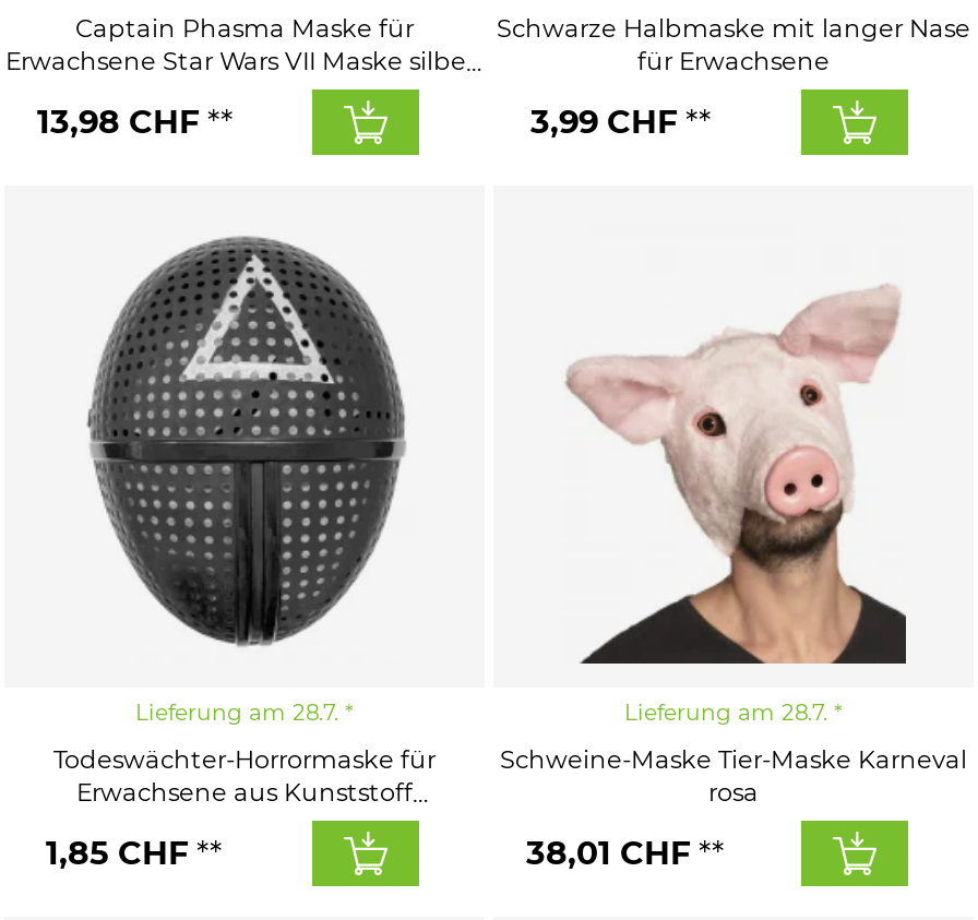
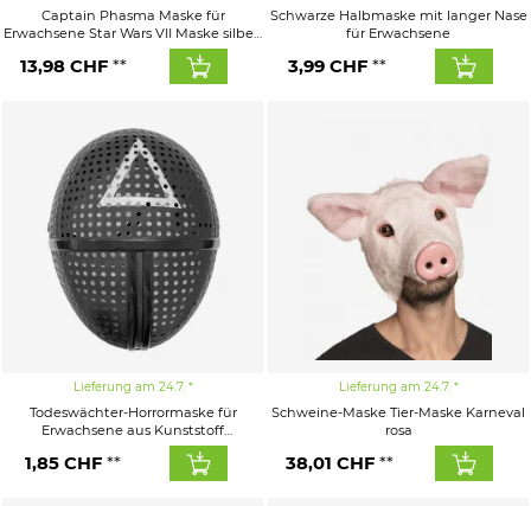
- Lieferung am 28.7.
+ Lieferung am 24.7.

- Lieferung am 28.7.
+ Lieferung am 24.7.
